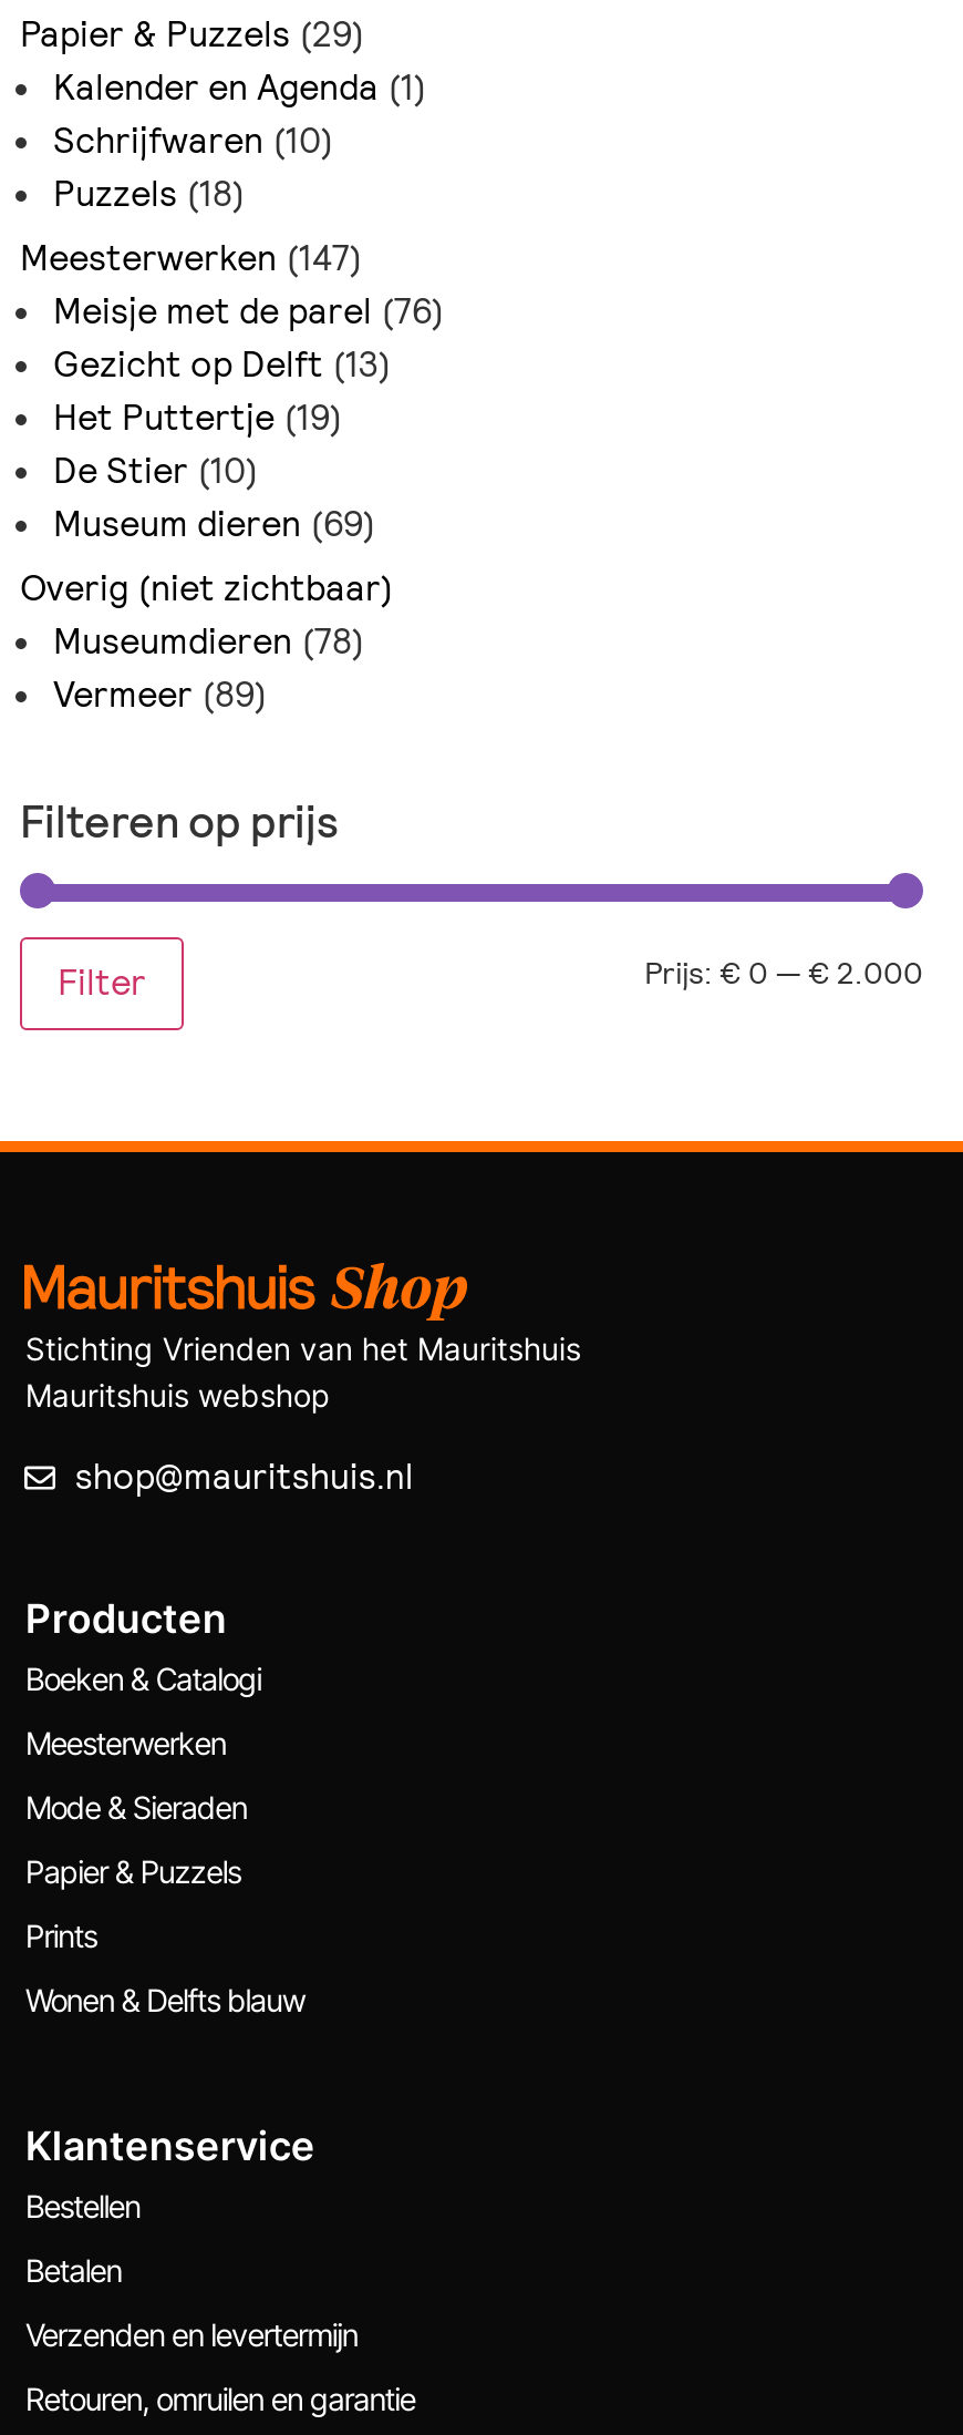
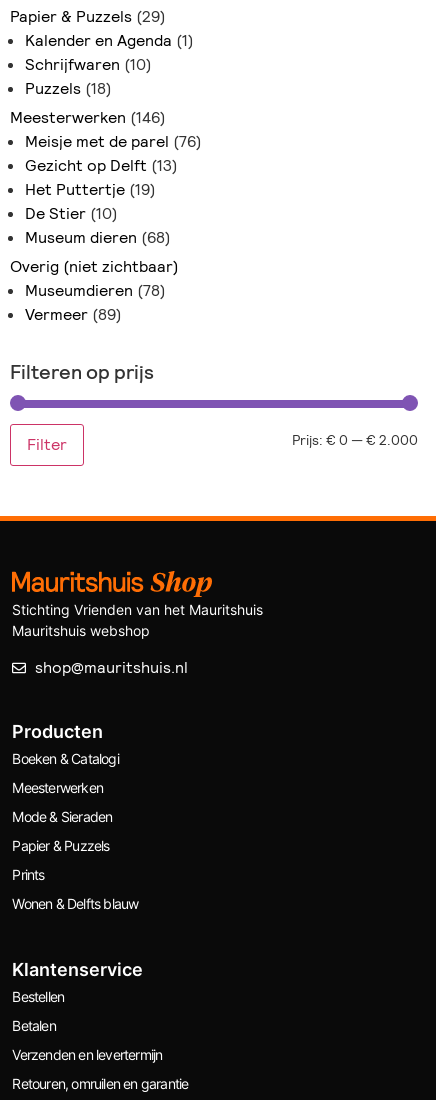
- Meesterwerken (147)
+ Meesterwerken (146)

- Museum dieren (69)
+ Museum dieren (68)
